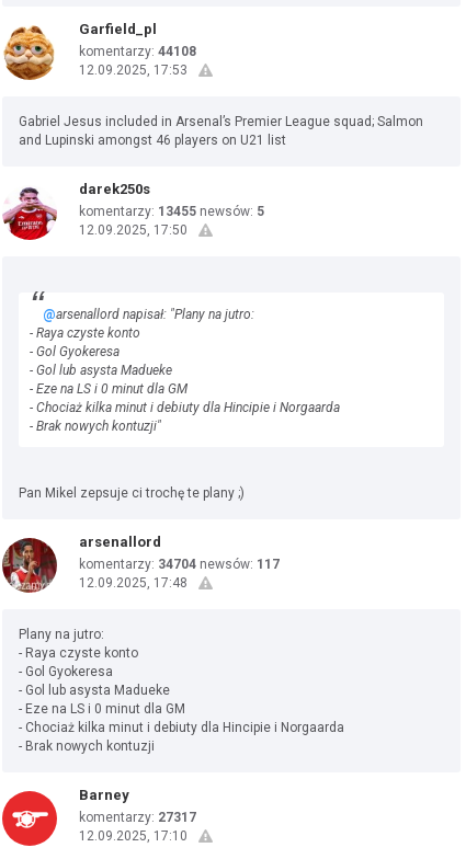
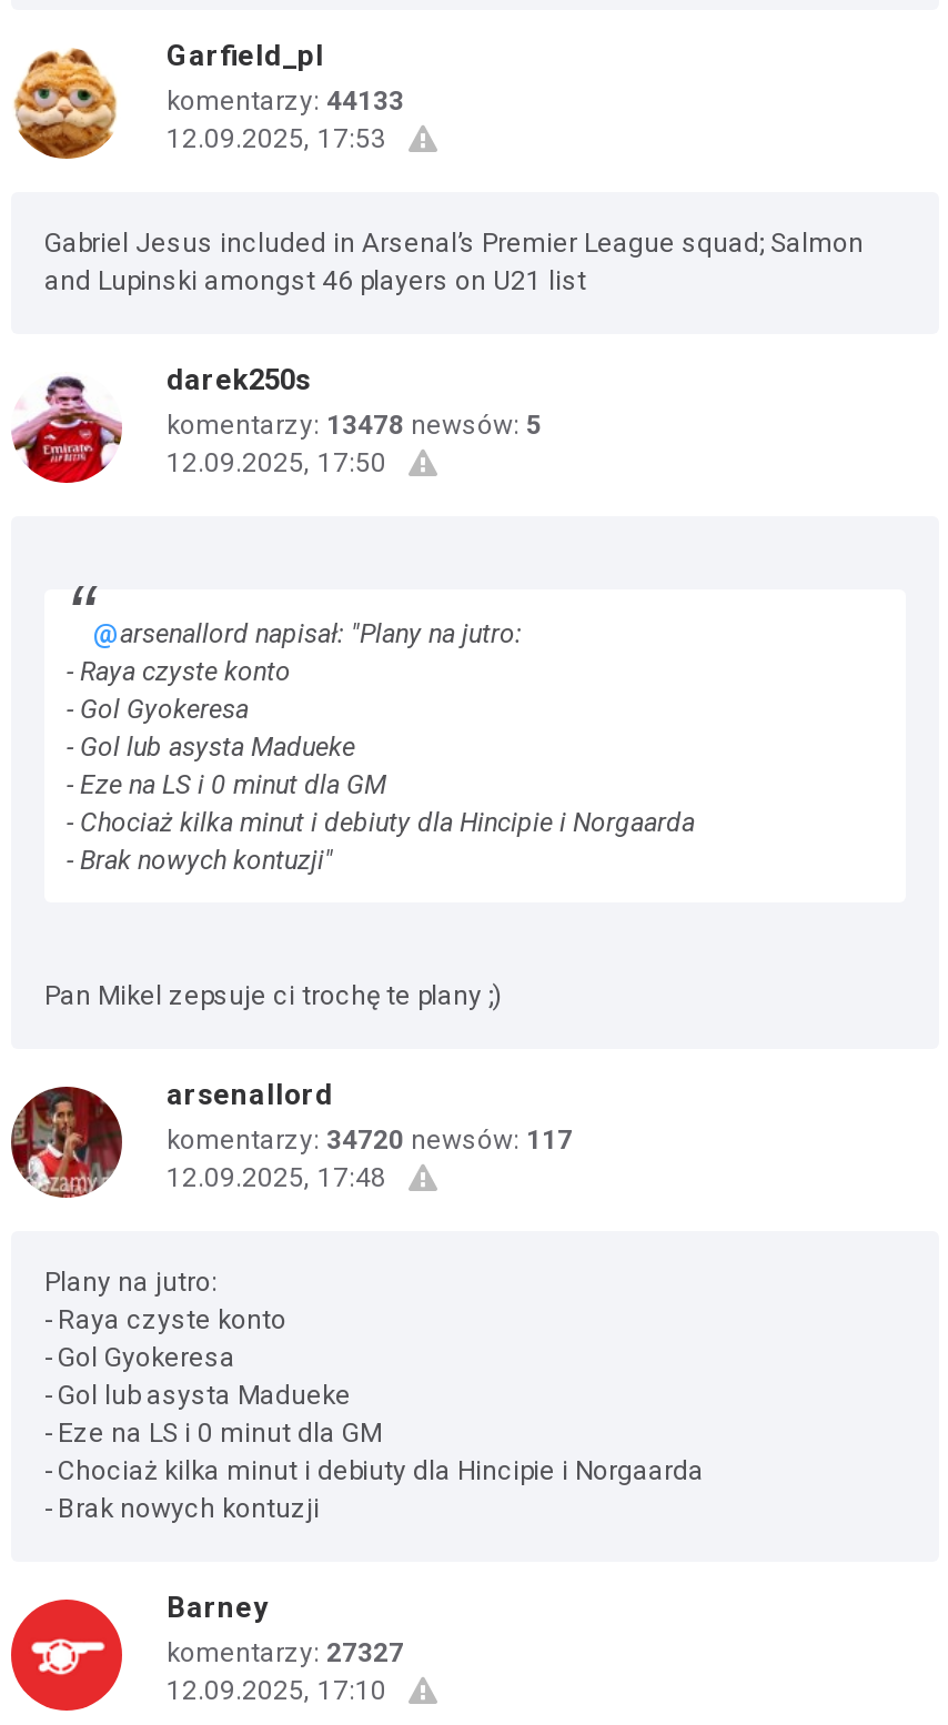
- komentarzy: 44108
+ komentarzy: 44133

- komentarzy: 13455 newsów: 5
+ komentarzy: 13478 newsów: 5

- komentarzy: 34704 newsów: 117
+ komentarzy: 34720 newsów: 117

- komentarzy: 27317
+ komentarzy: 27327
